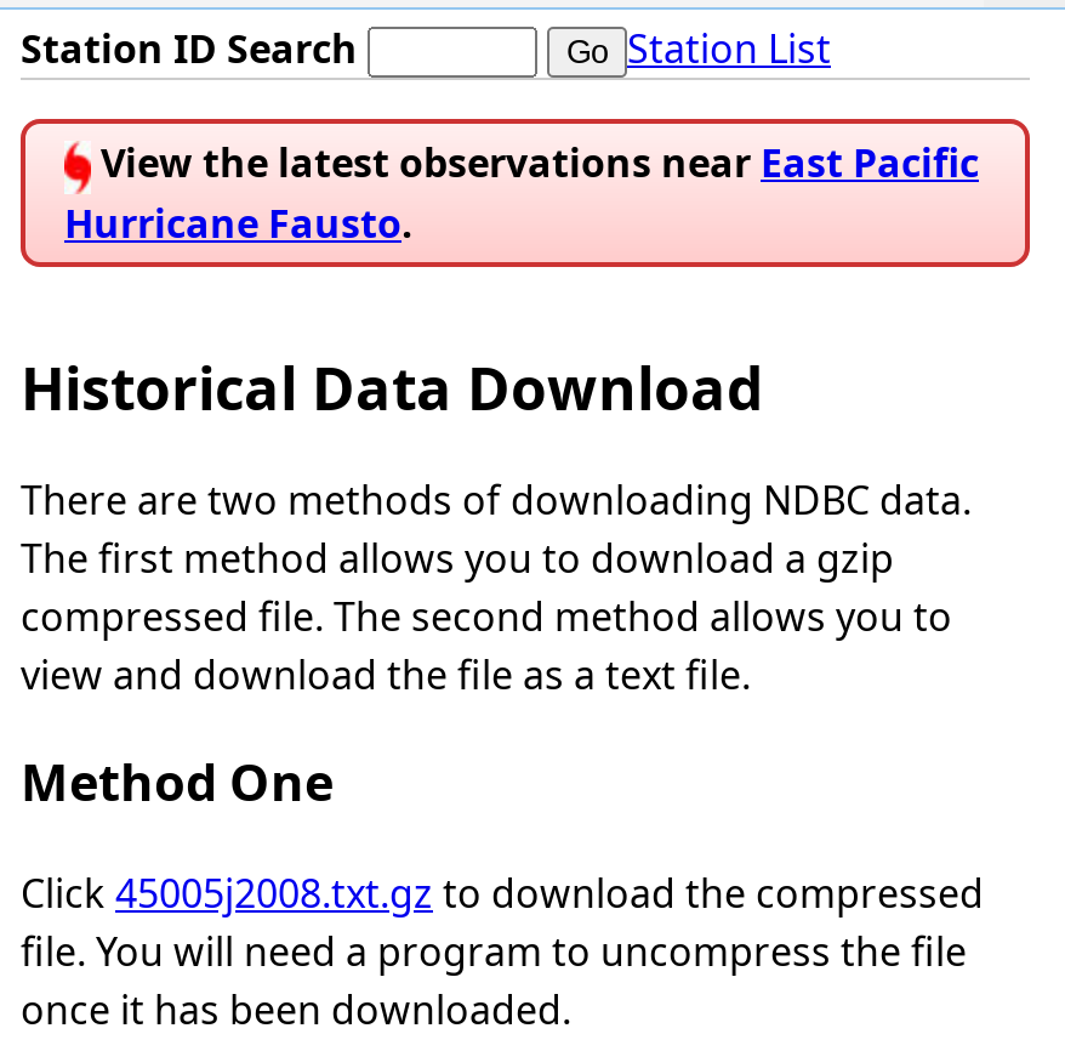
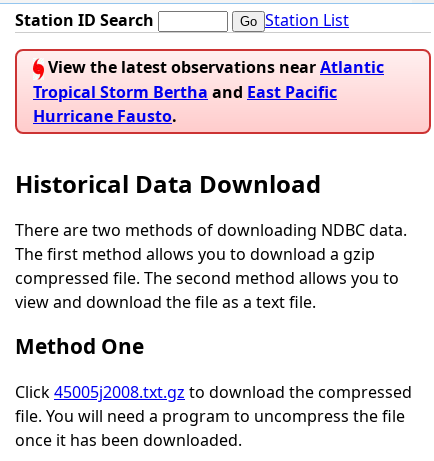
- View the latest observations near East Pacific
+ View the latest observations near Atlantic
+ Tropical Storm Bertha and East Pacific
